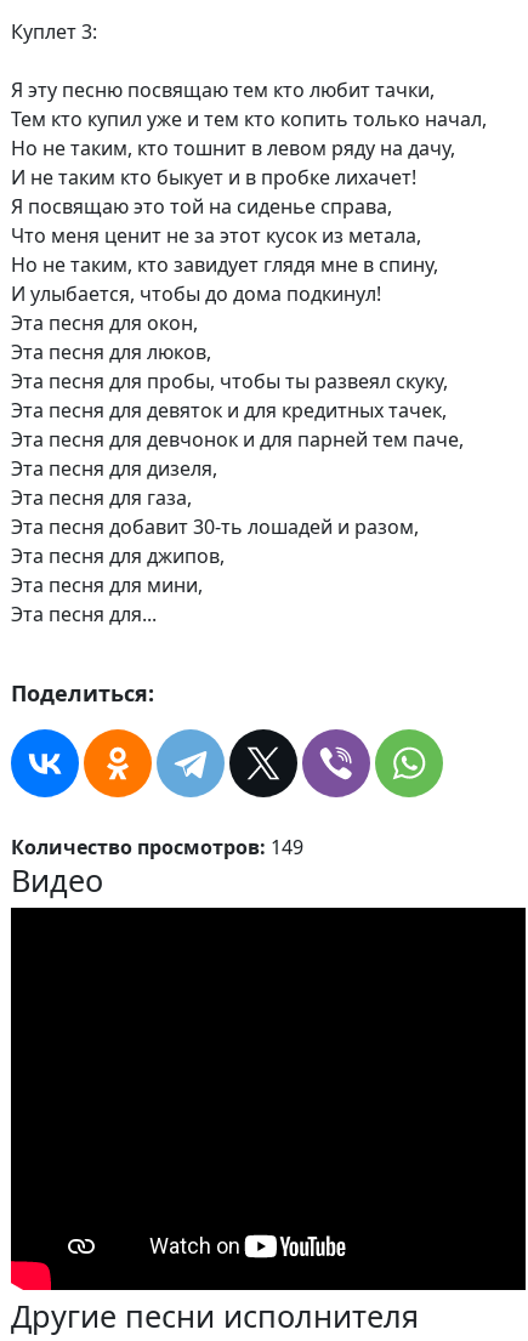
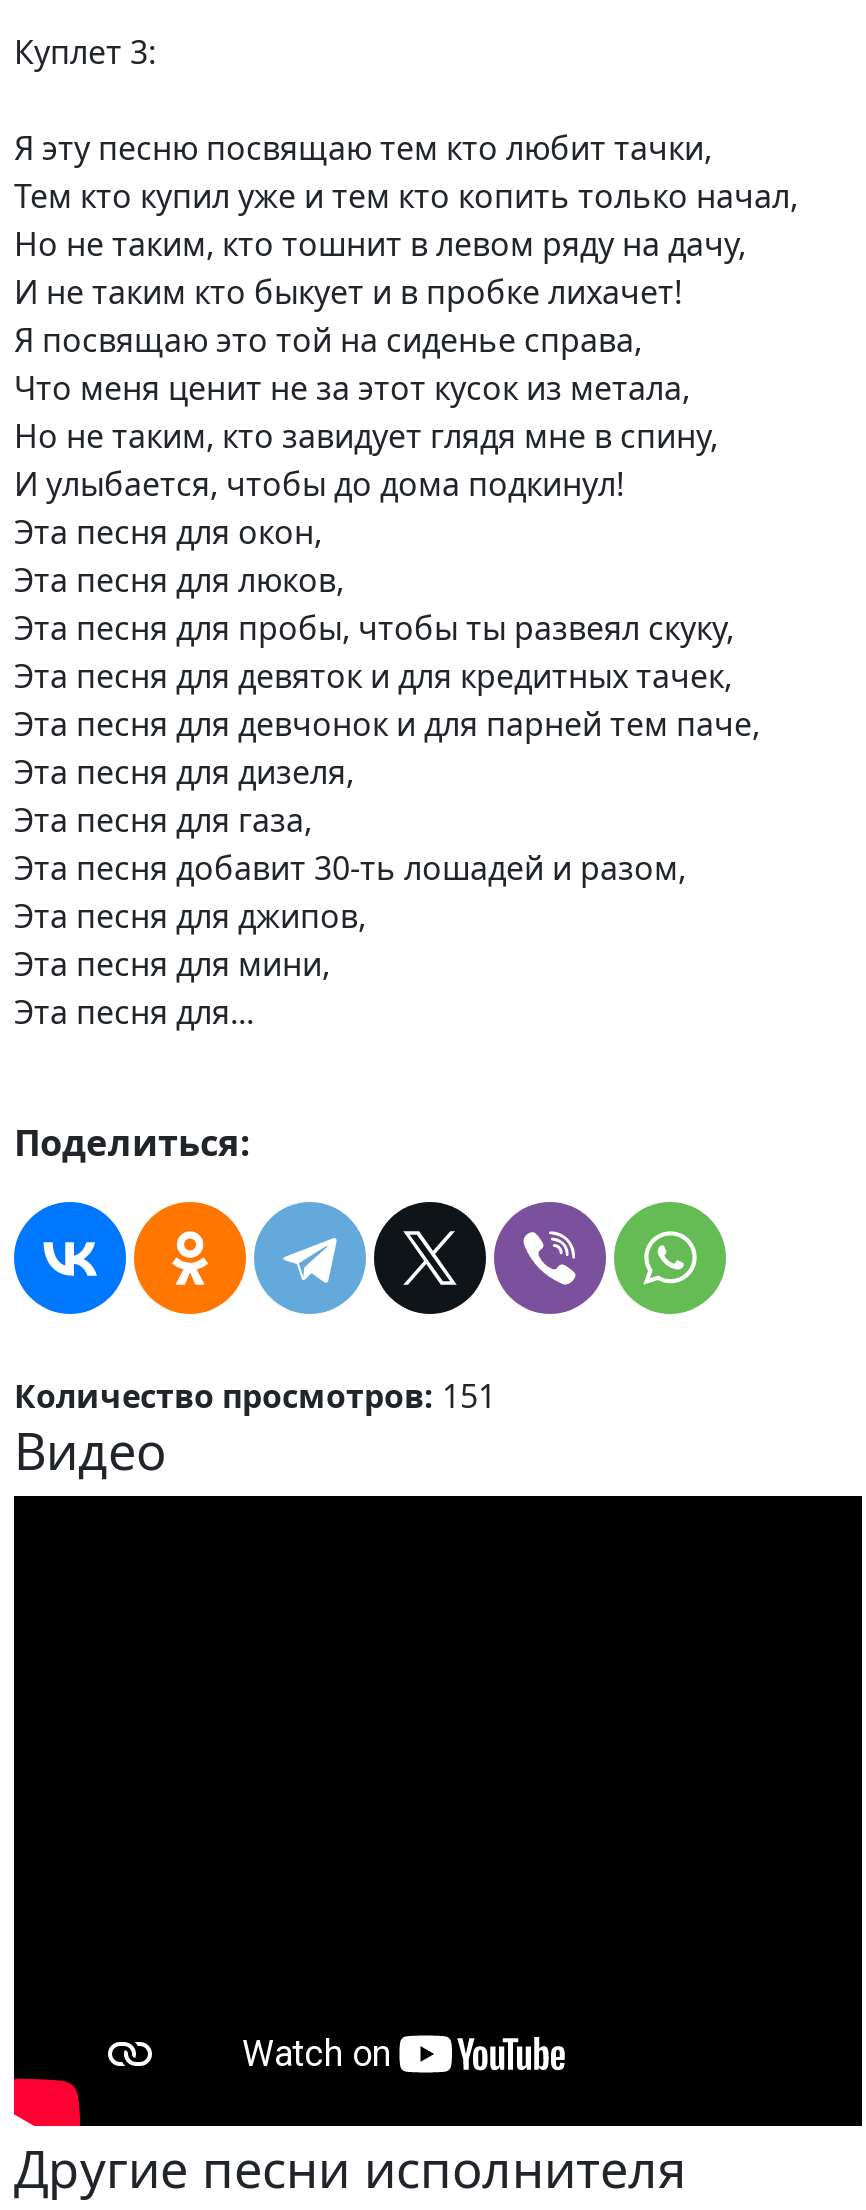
- Количество просмотров: 149
+ Количество просмотров: 151
